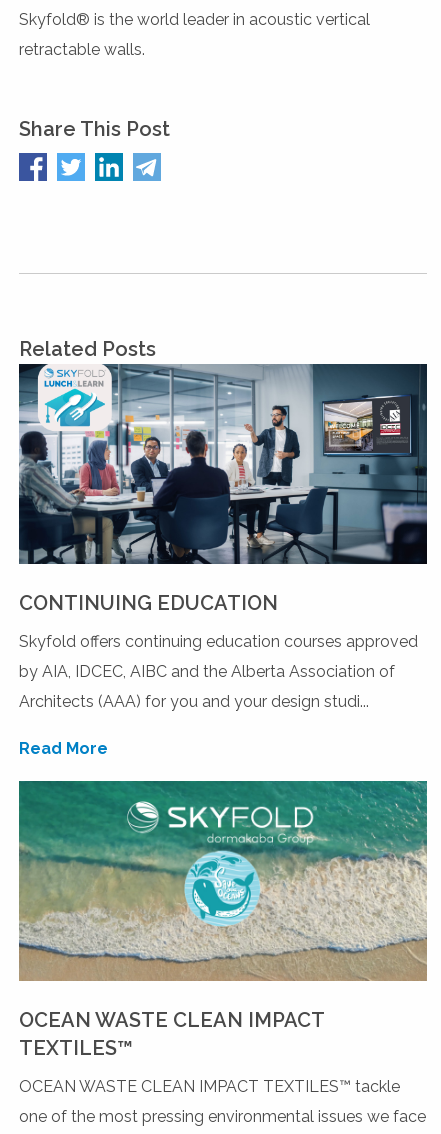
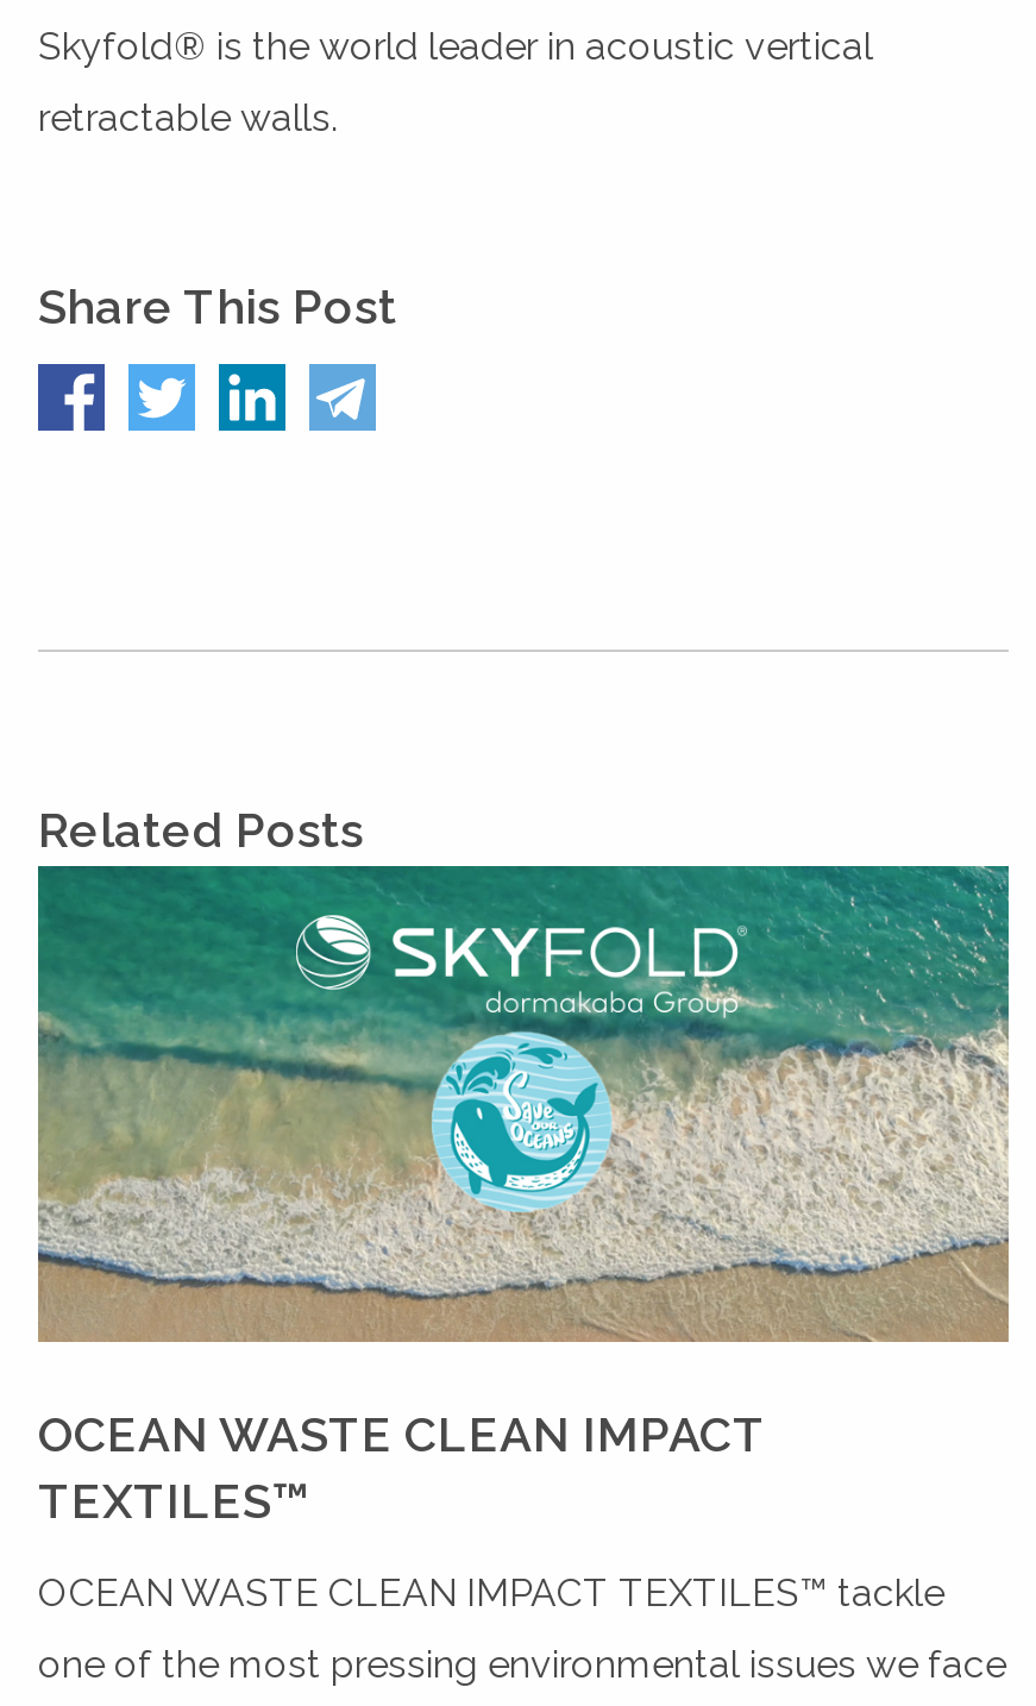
- [image]
- CONTINUING EDUCATION
- Skyfold offers continuing education courses approved
- by AIA, IDCEC, AIBC and the Alberta Association of
- Architects (AAA) for you and your design studi...
- Read More
